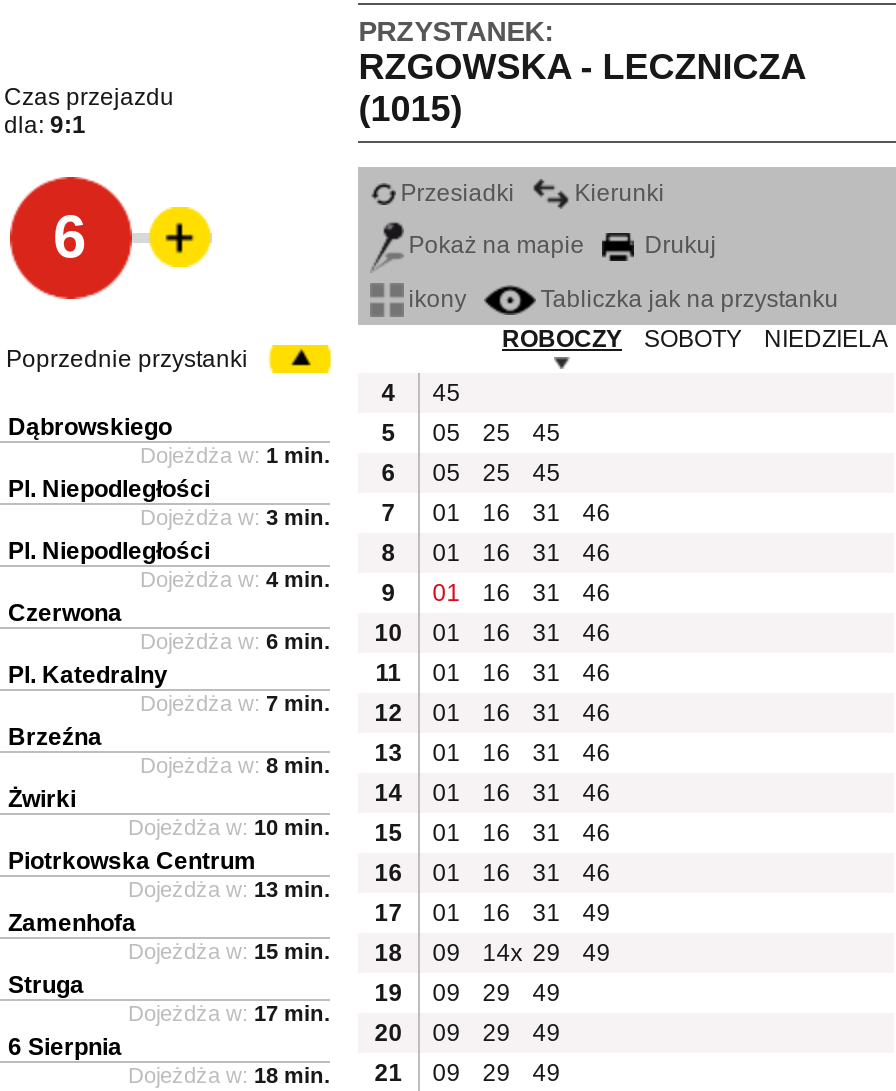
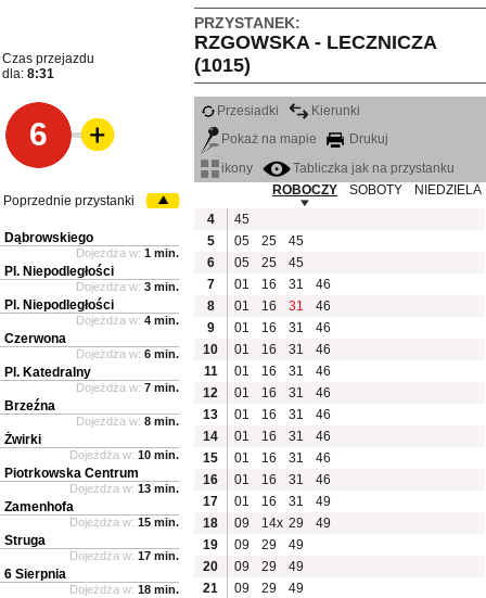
- dla: 9:1
+ dla: 8:31
